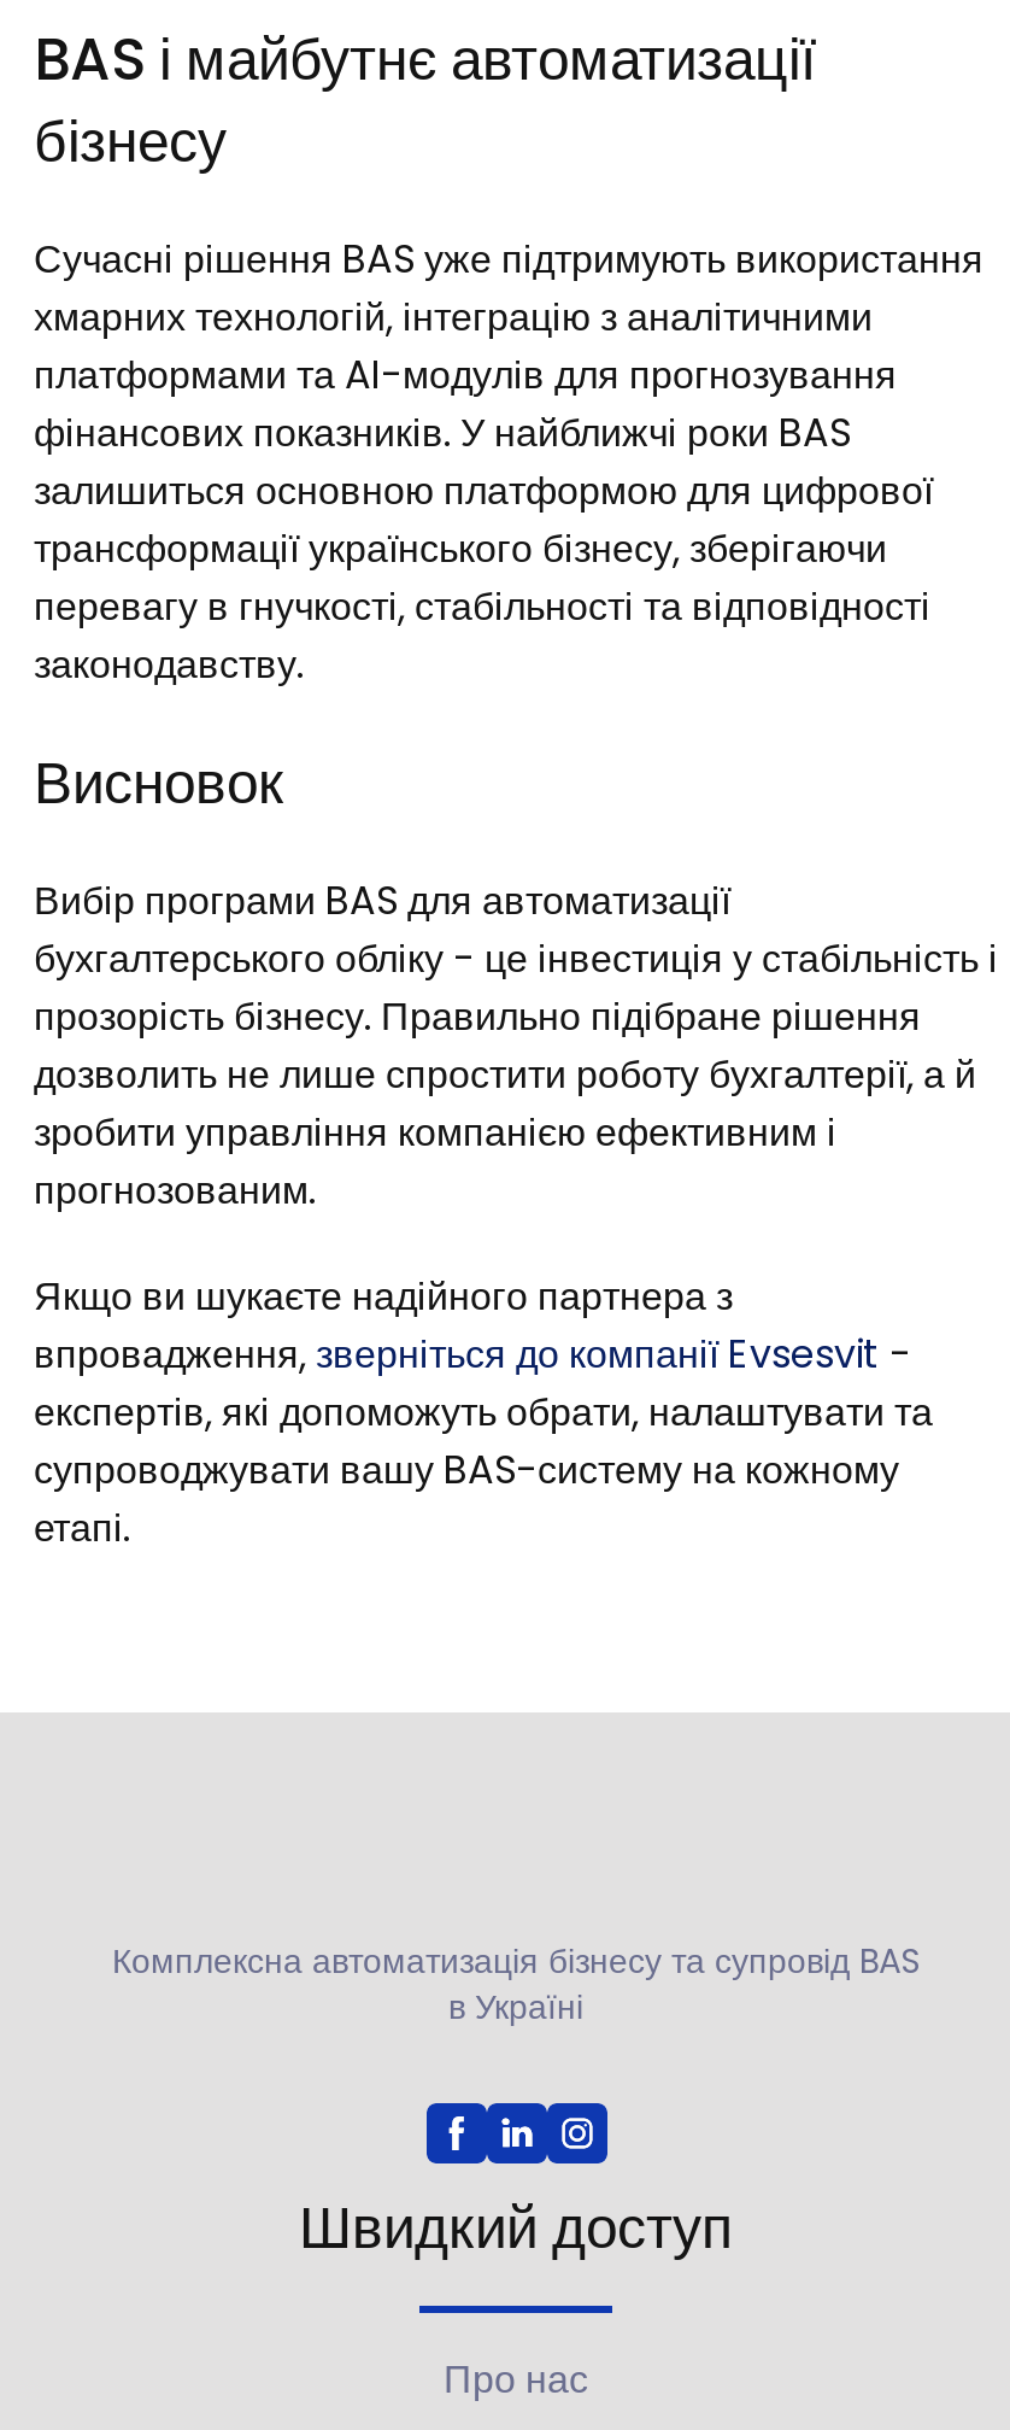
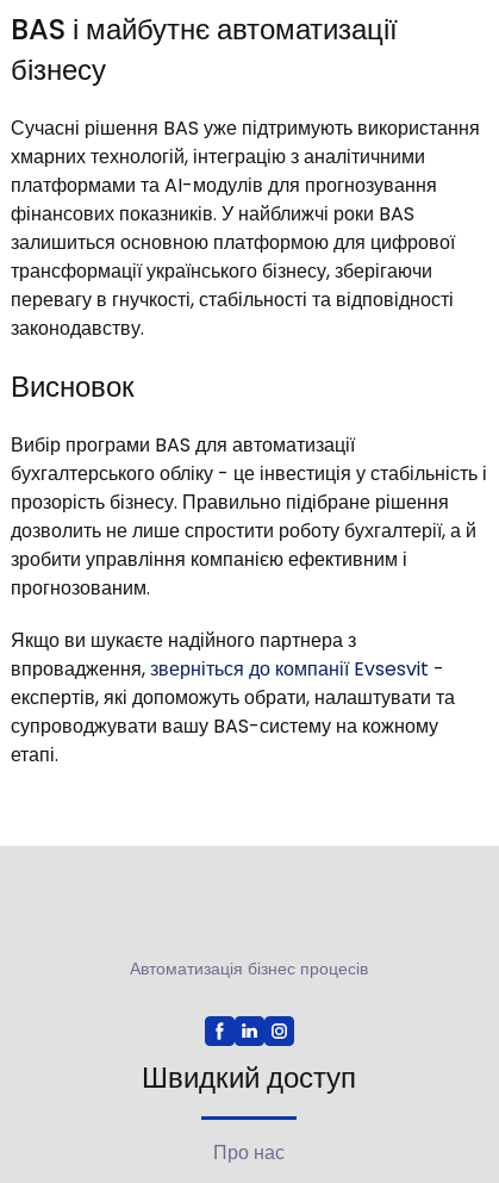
- Комплексна автоматизація бізнесу та супровід BAS
- в Україні
+ Автоматизація бізнес процесів
